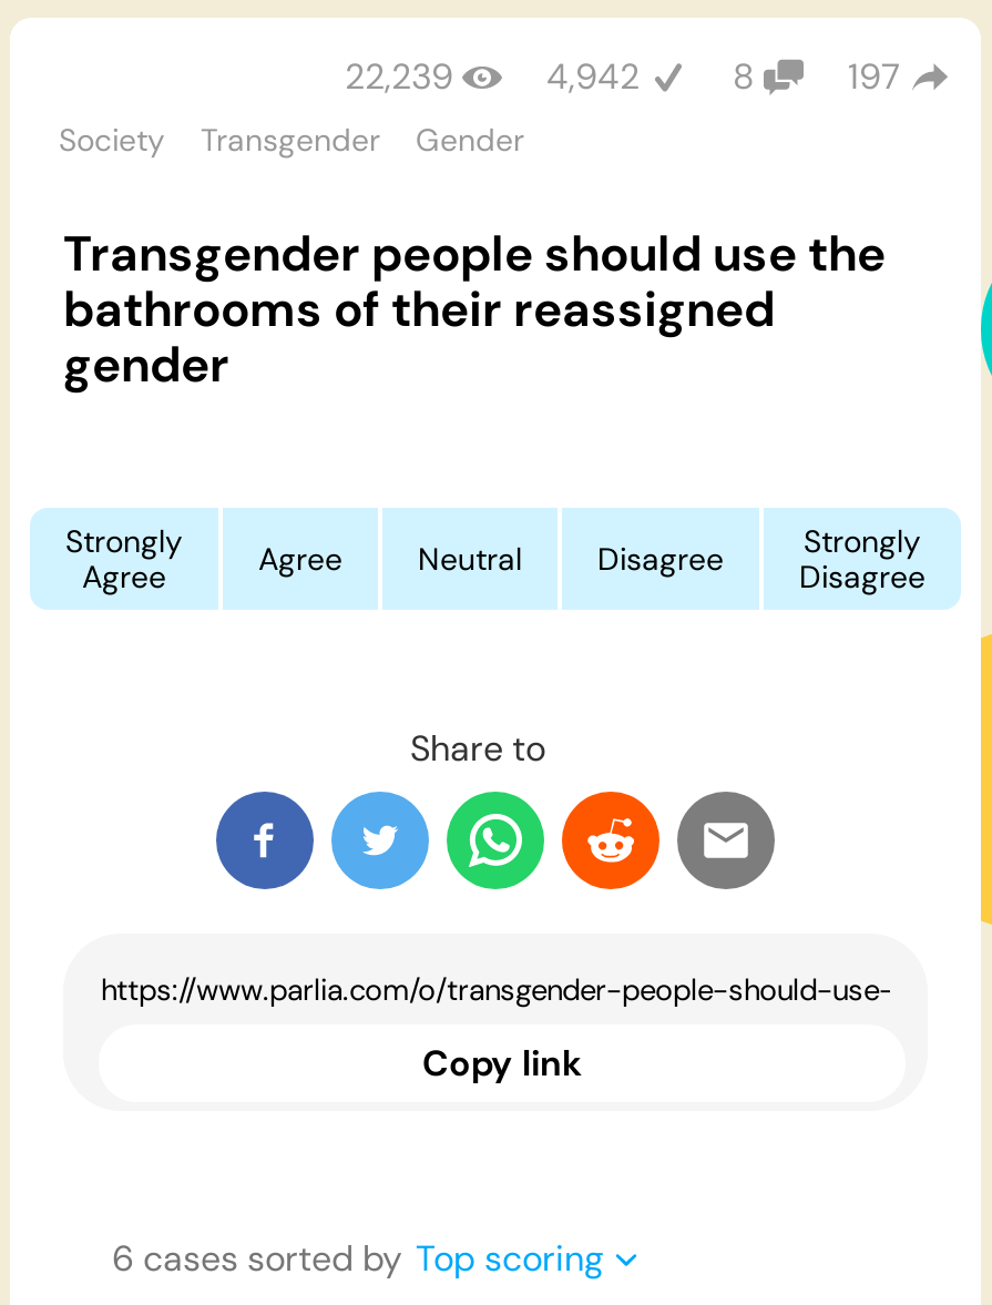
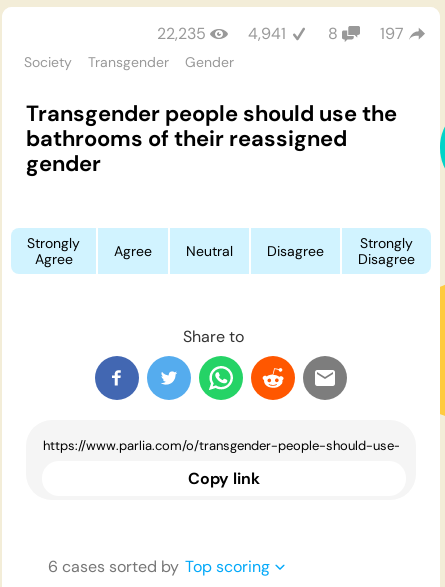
- 22,239
+ 22,235

- 4,942
+ 4,941
